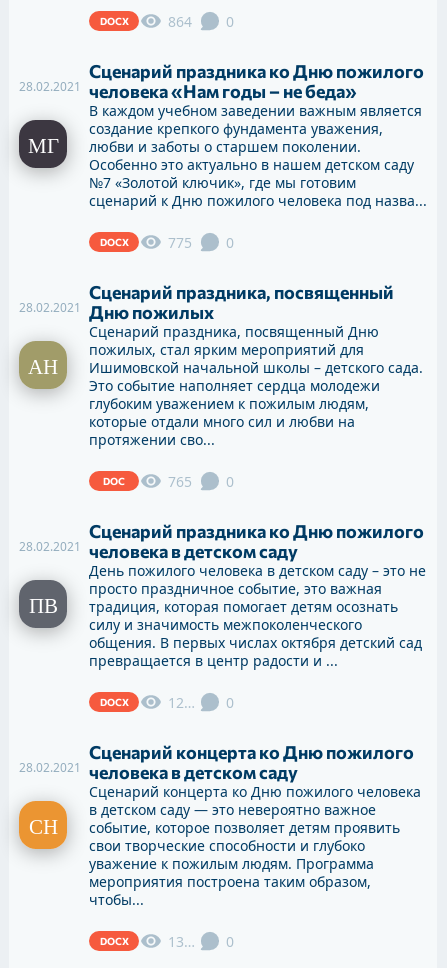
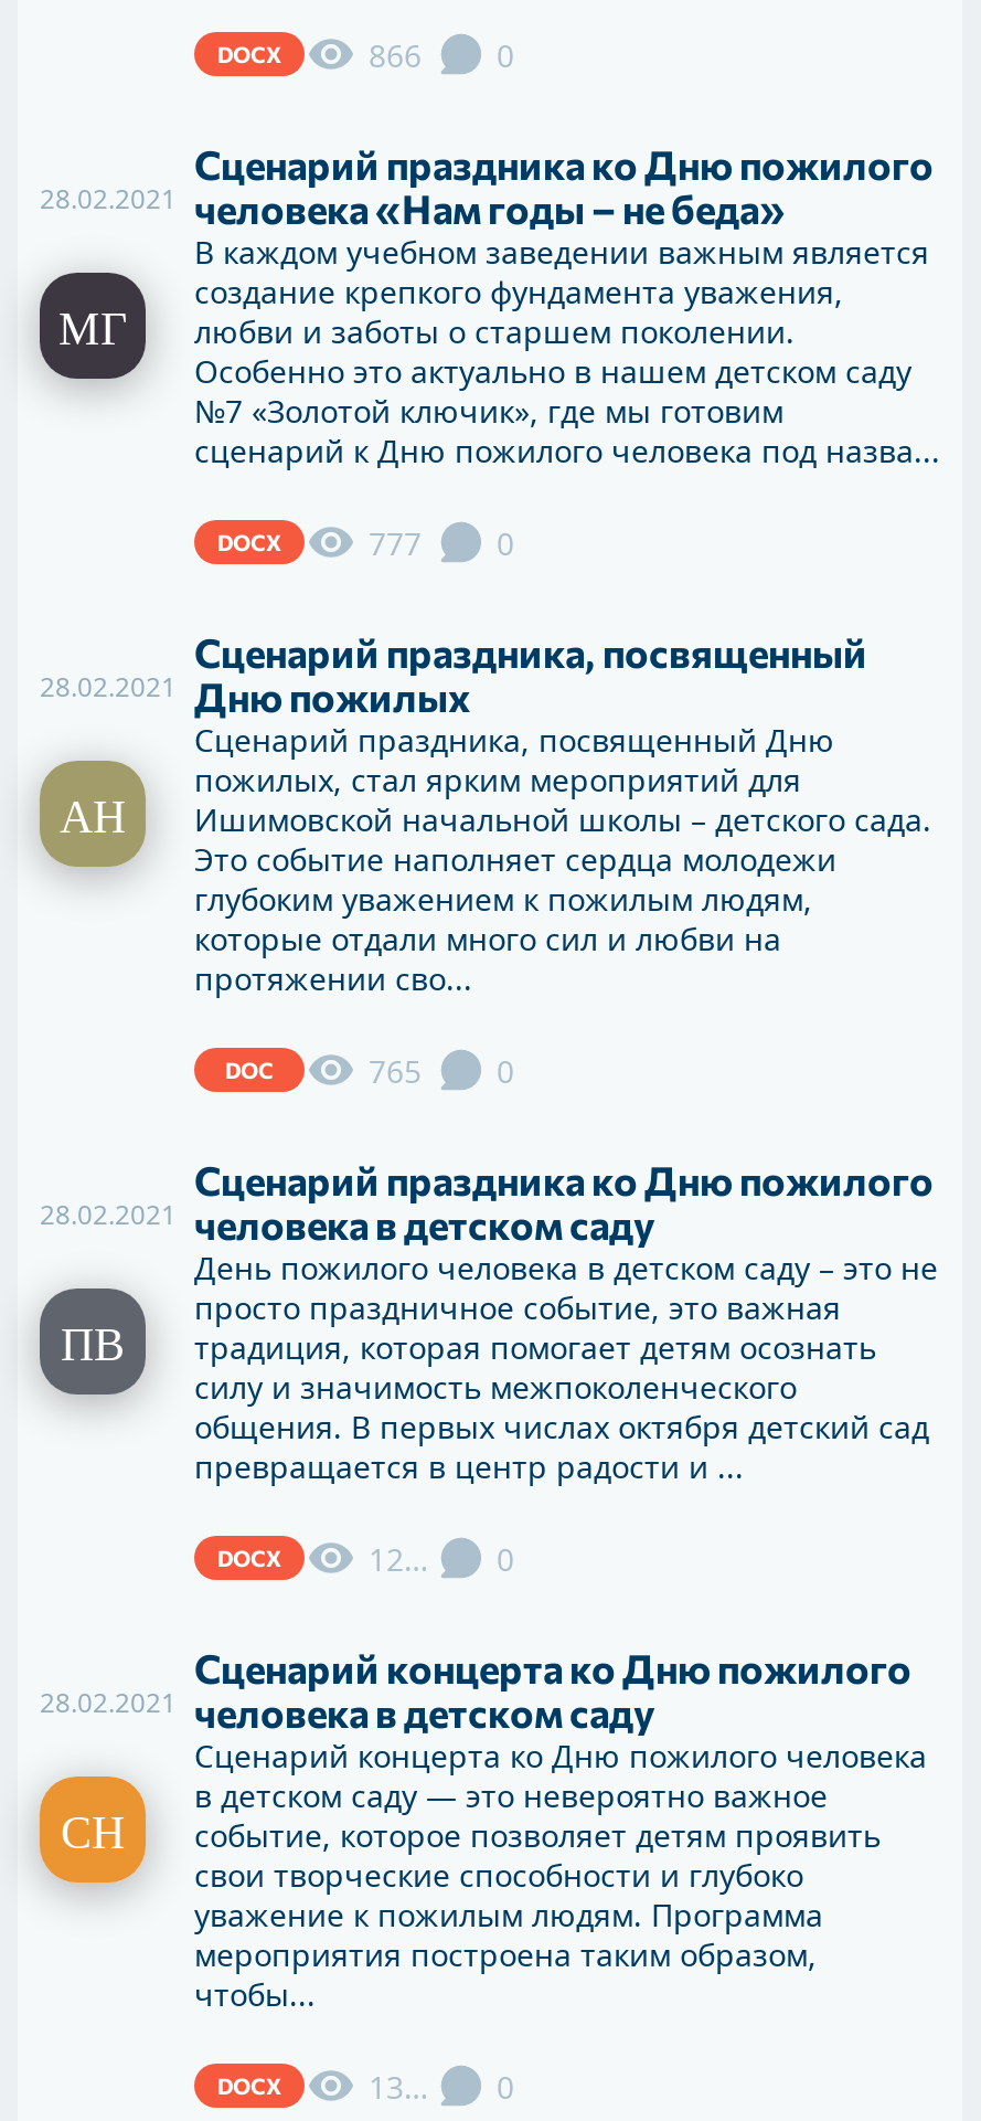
- 864 0
+ 866 0

- 775 0
+ 777 0
